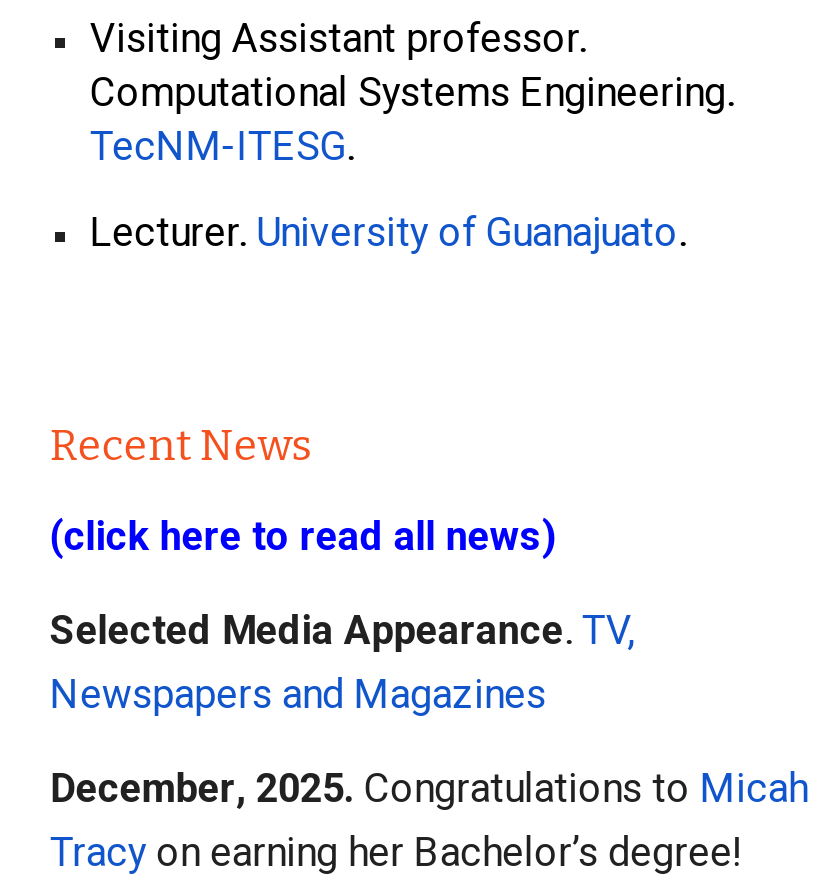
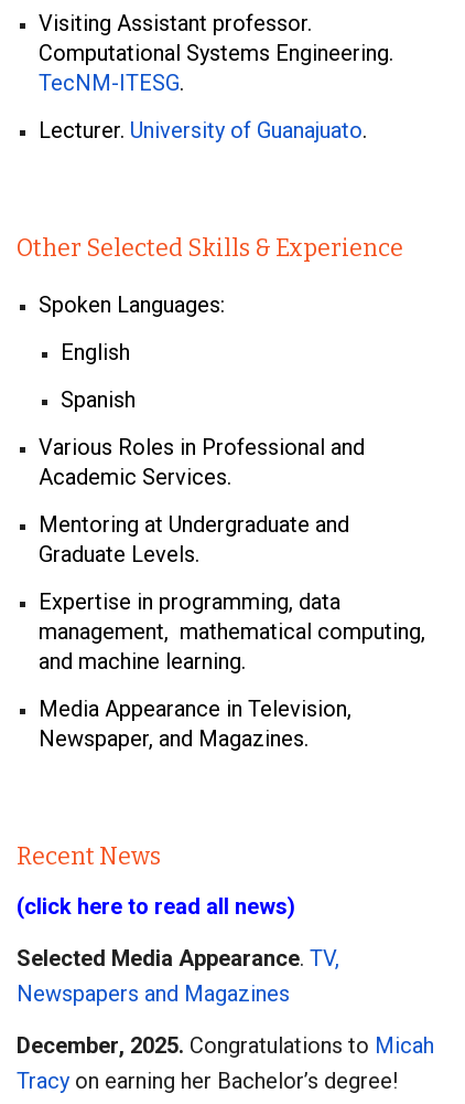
+ Other Selected Skills & Experience
+ Spoken Languages:
+ English
+ Spanish
+ Various Roles in Professional and
+ Academic Services.
+ Mentoring at Undergraduate and
+ Graduate Levels.
+ Expertise in programming, data
+ management, mathematical computing,
+ and machine learning.
+ Media Appearance in Television,
+ Newspaper, and Magazines.
